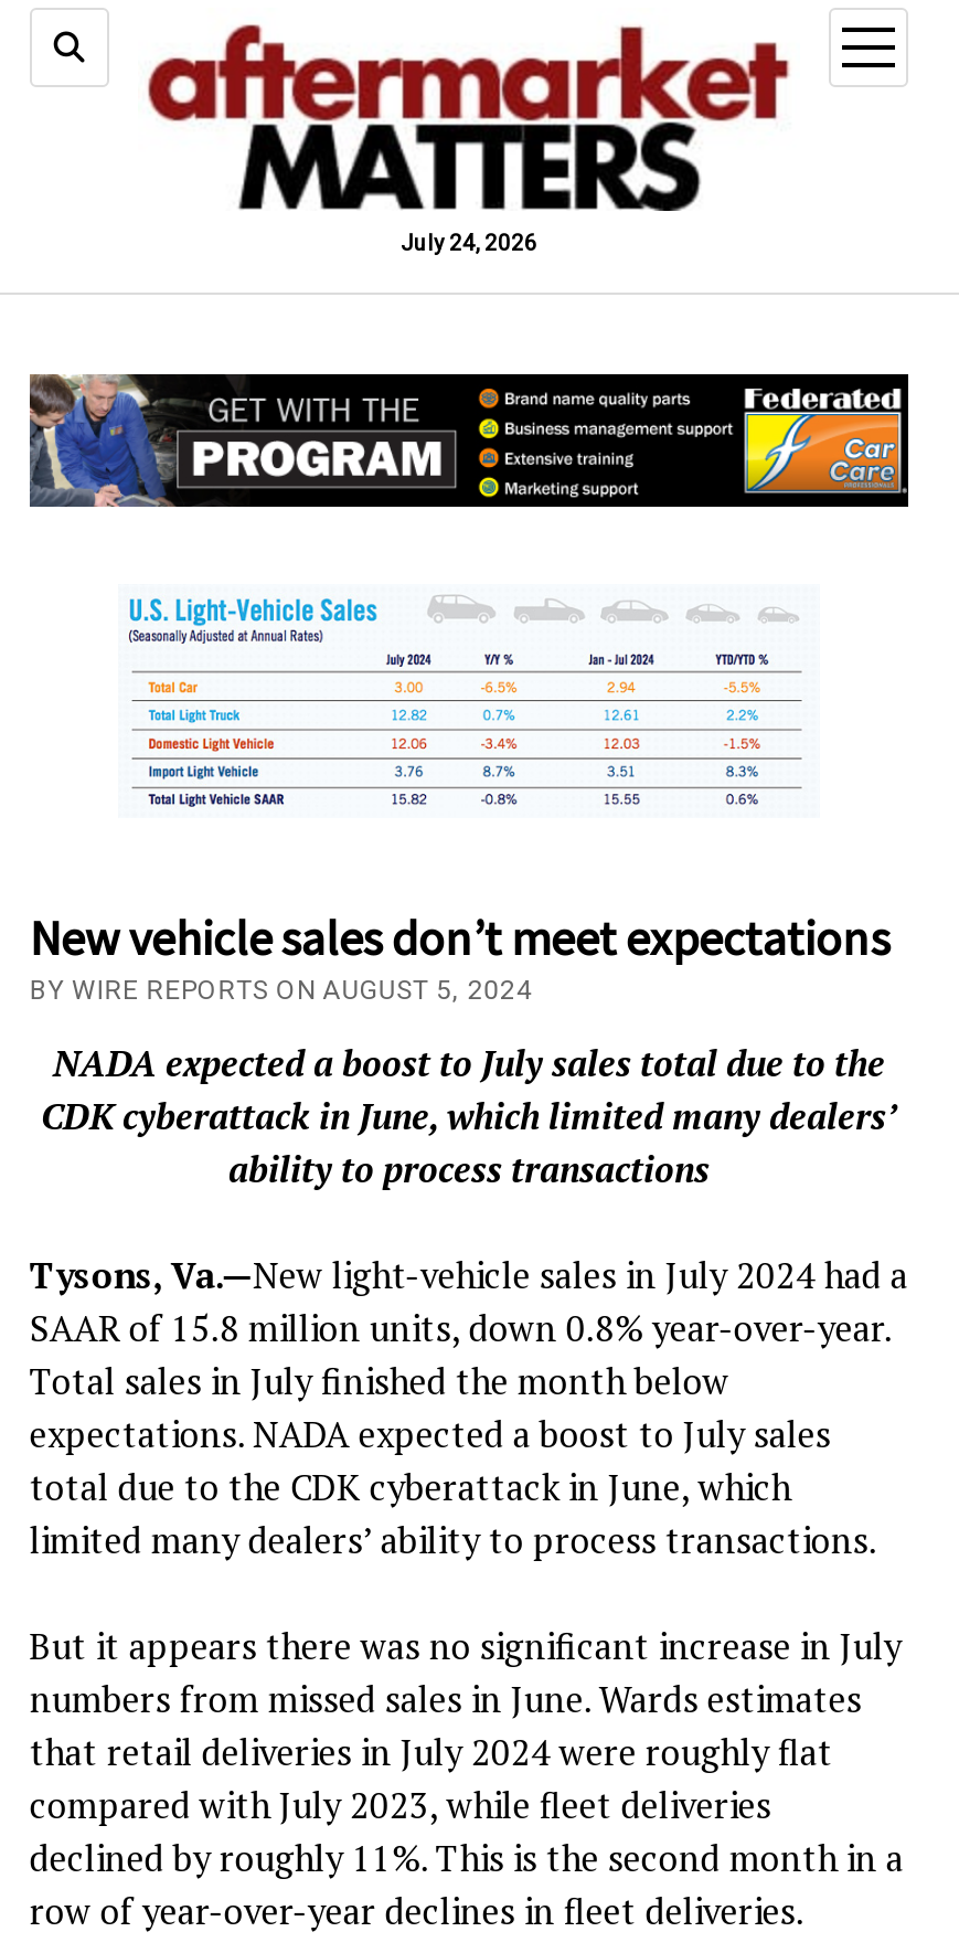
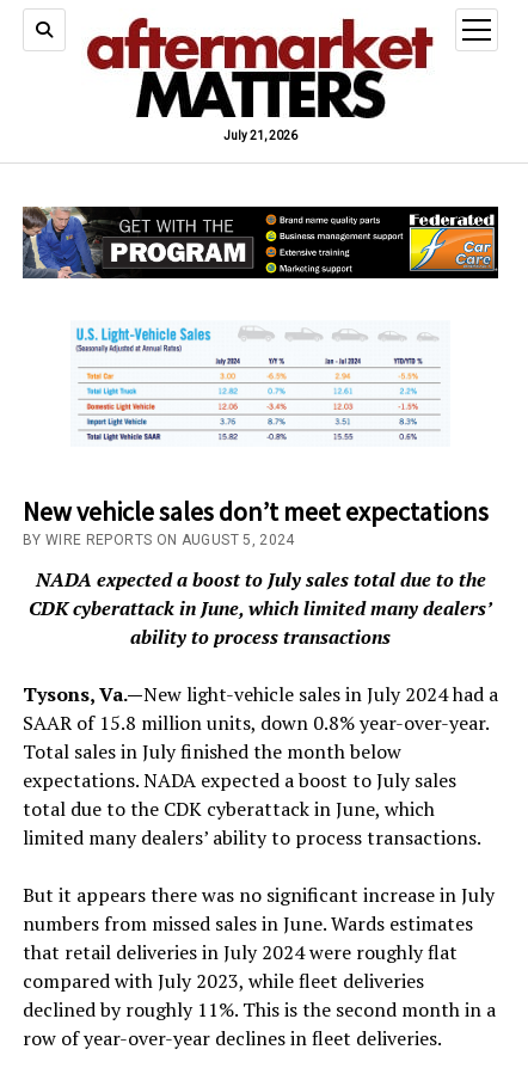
- July 24, 2026
+ July 21, 2026
